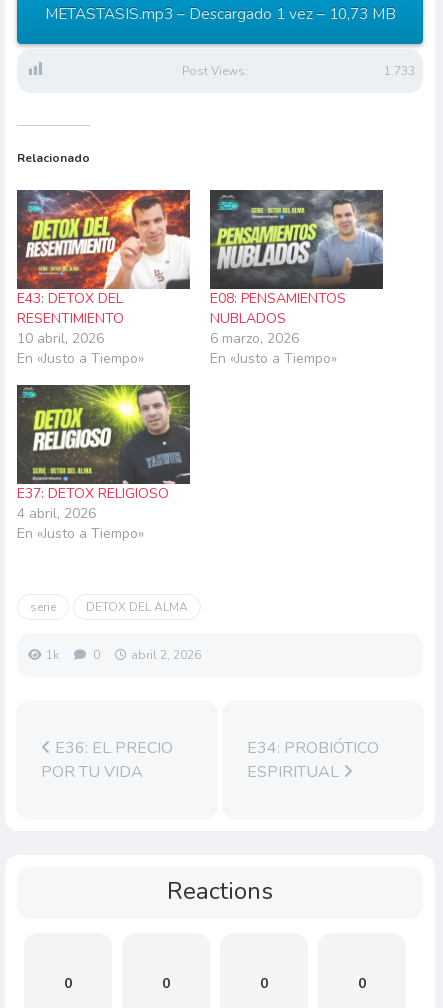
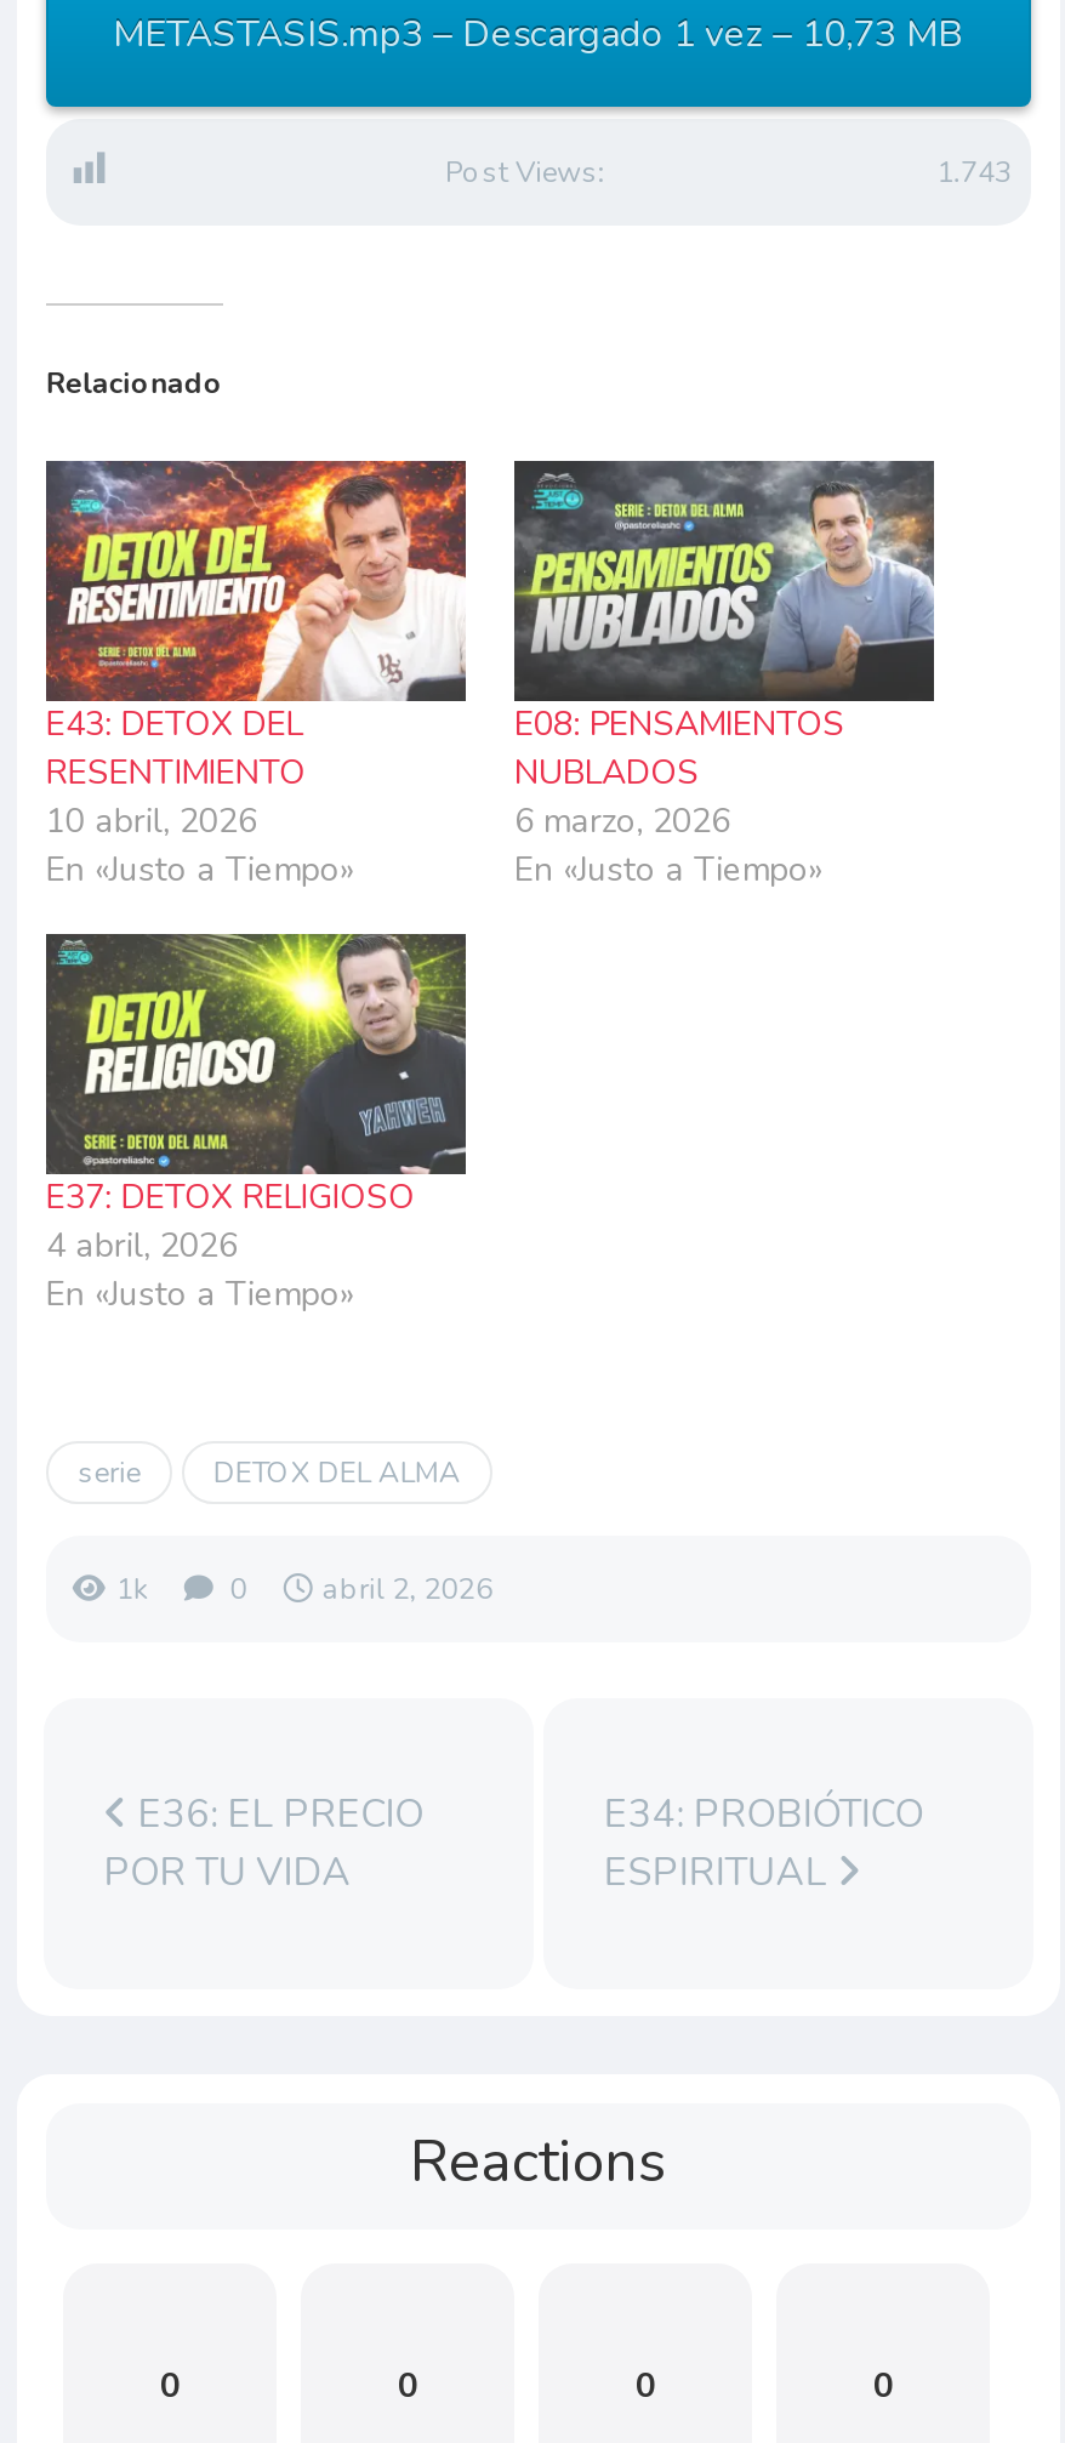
- 1.733
+ 1.743
